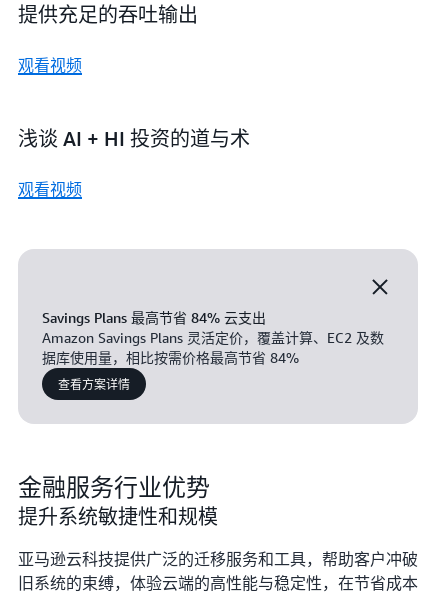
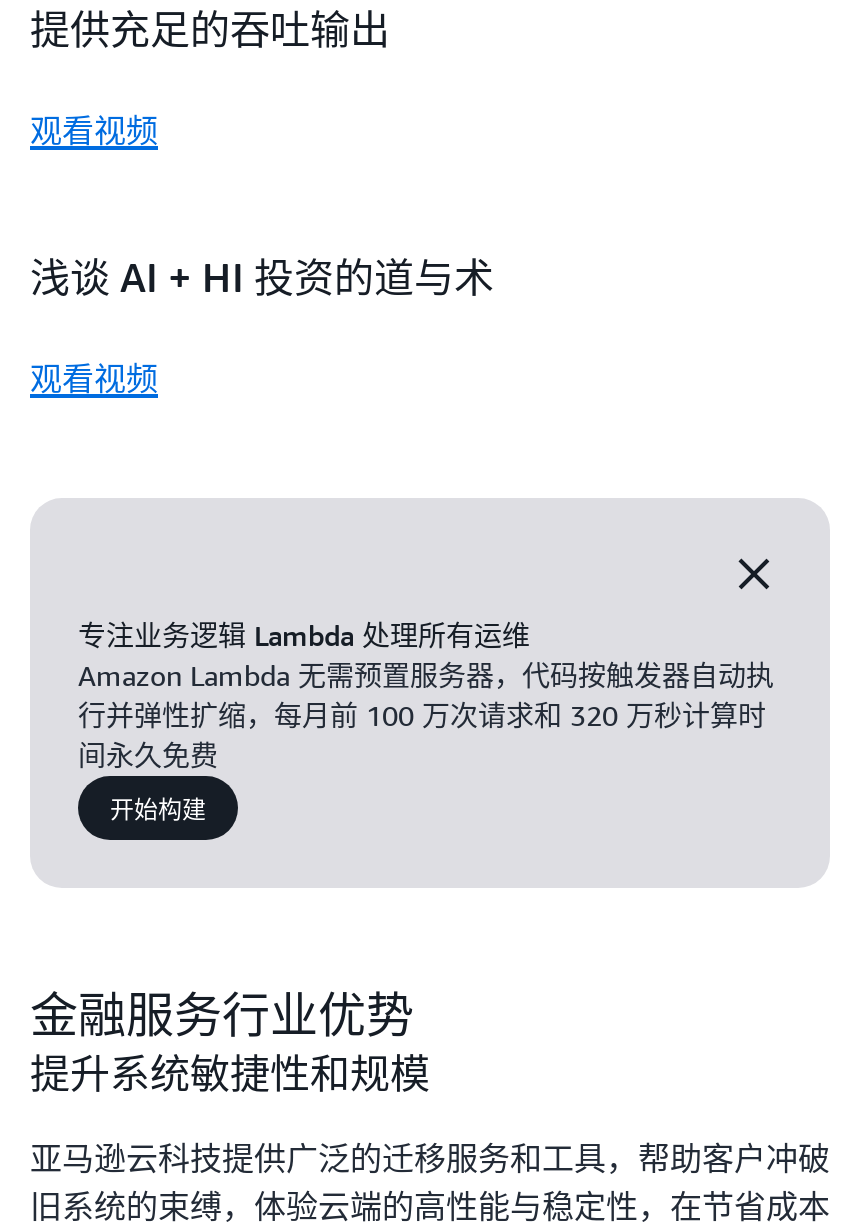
- Savings Plans 最高节省 84% 云支出
- Amazon Savings Plans 灵活定价，覆盖计算、EC2 及数
- 据库使用量，相比按需价格最高节省 84%
+ 专注业务逻辑 Lambda 处理所有运维
+ Amazon Lambda 无需预置服务器，代码按触发器自动执
+ 行并弹性扩缩，每月前 100 万次请求和 320 万秒计算时
+ 间永久免费

- 查看方案详情
+ 开始构建
